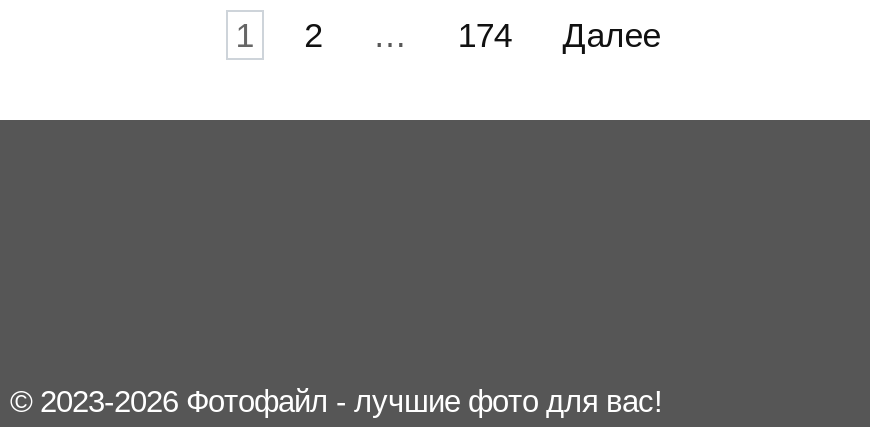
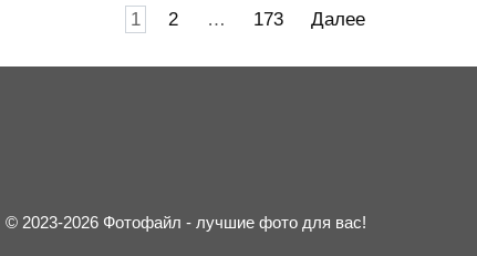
- 174
+ 173
